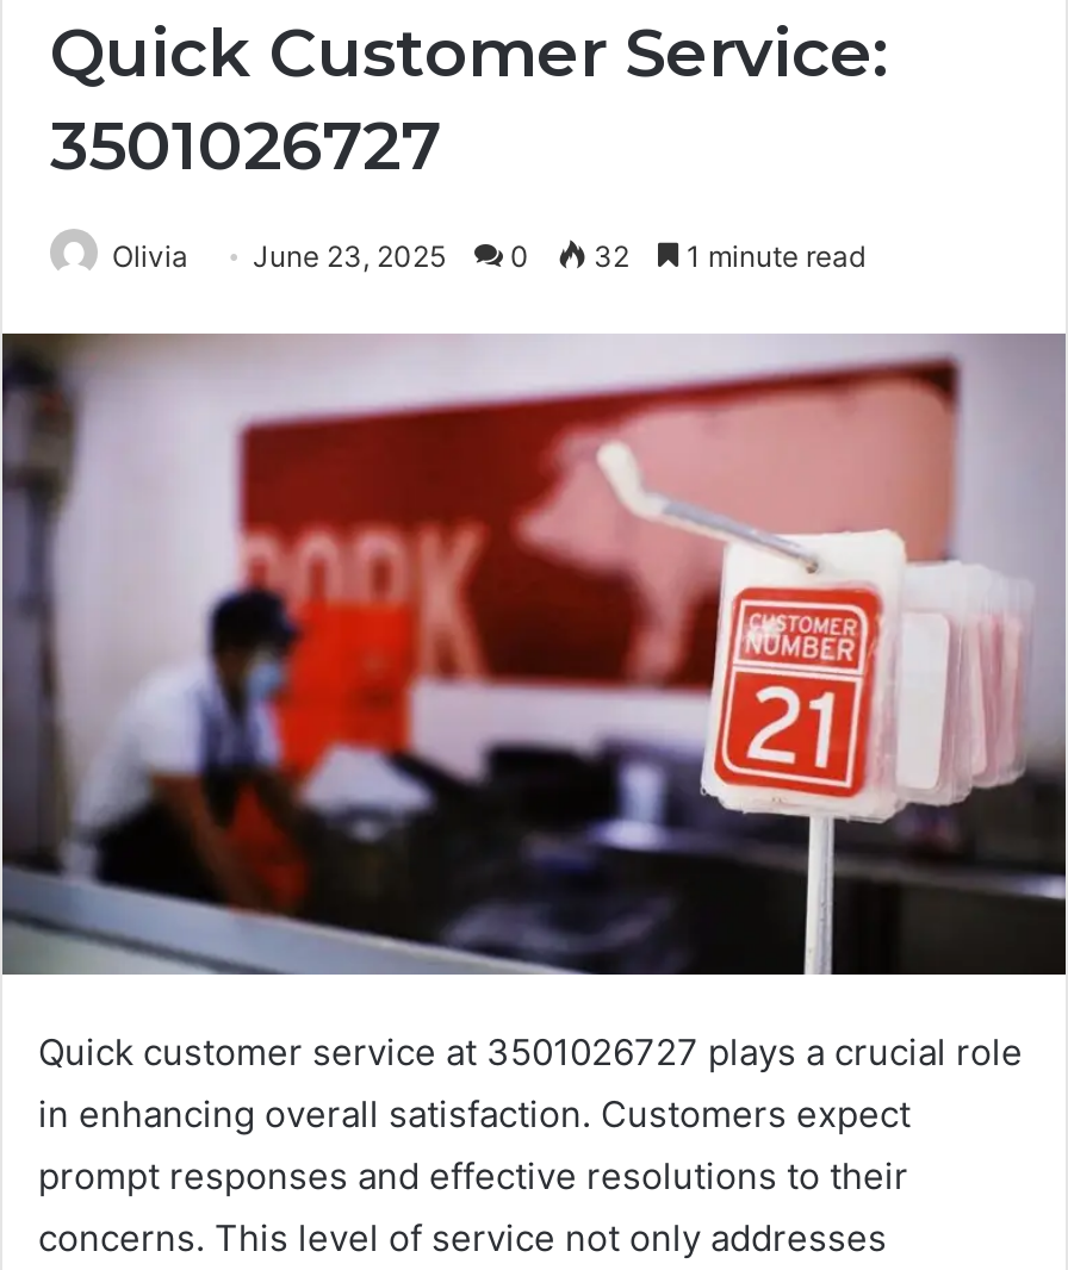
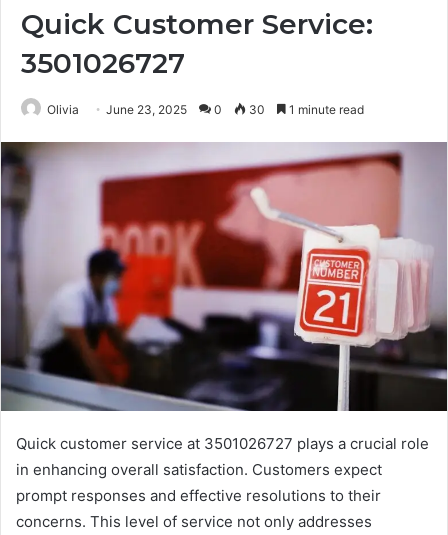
- Olivia June 23, 2025 0 32 1 minute read
+ Olivia June 23, 2025 0 30 1 minute read
